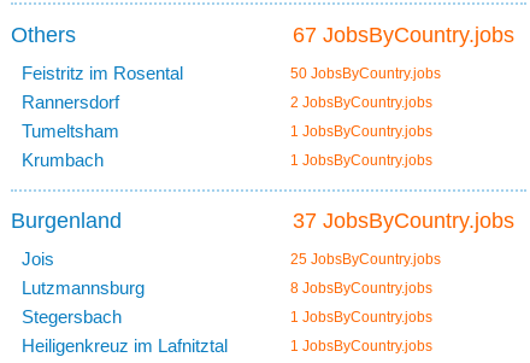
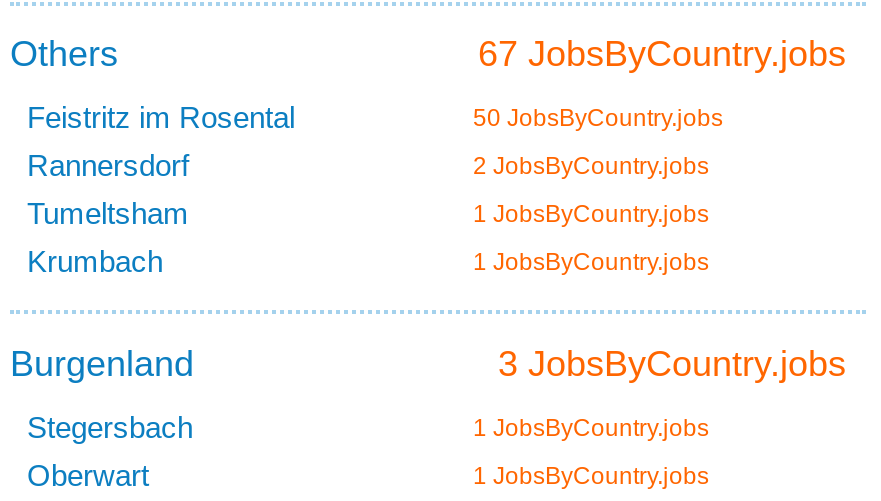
- 37 JobsByCountry.jobs
+ 3 JobsByCountry.jobs

- Jois
- 25 JobsByCountry.jobs
- Lutzmannsburg
- 8 JobsByCountry.jobs

- Heiligenkreuz im Lafnitztal
+ Oberwart
